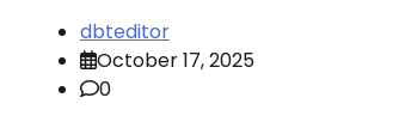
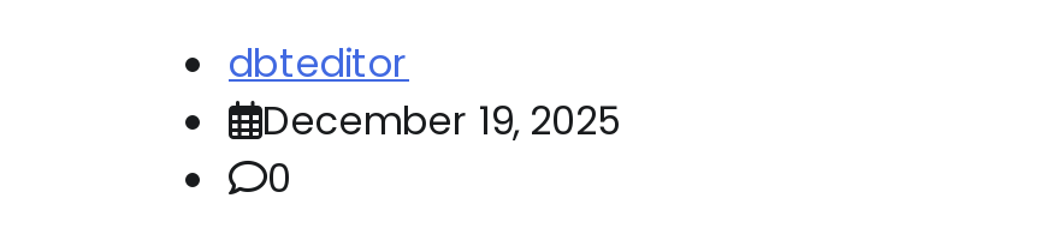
- October 17, 2025
+ December 19, 2025
